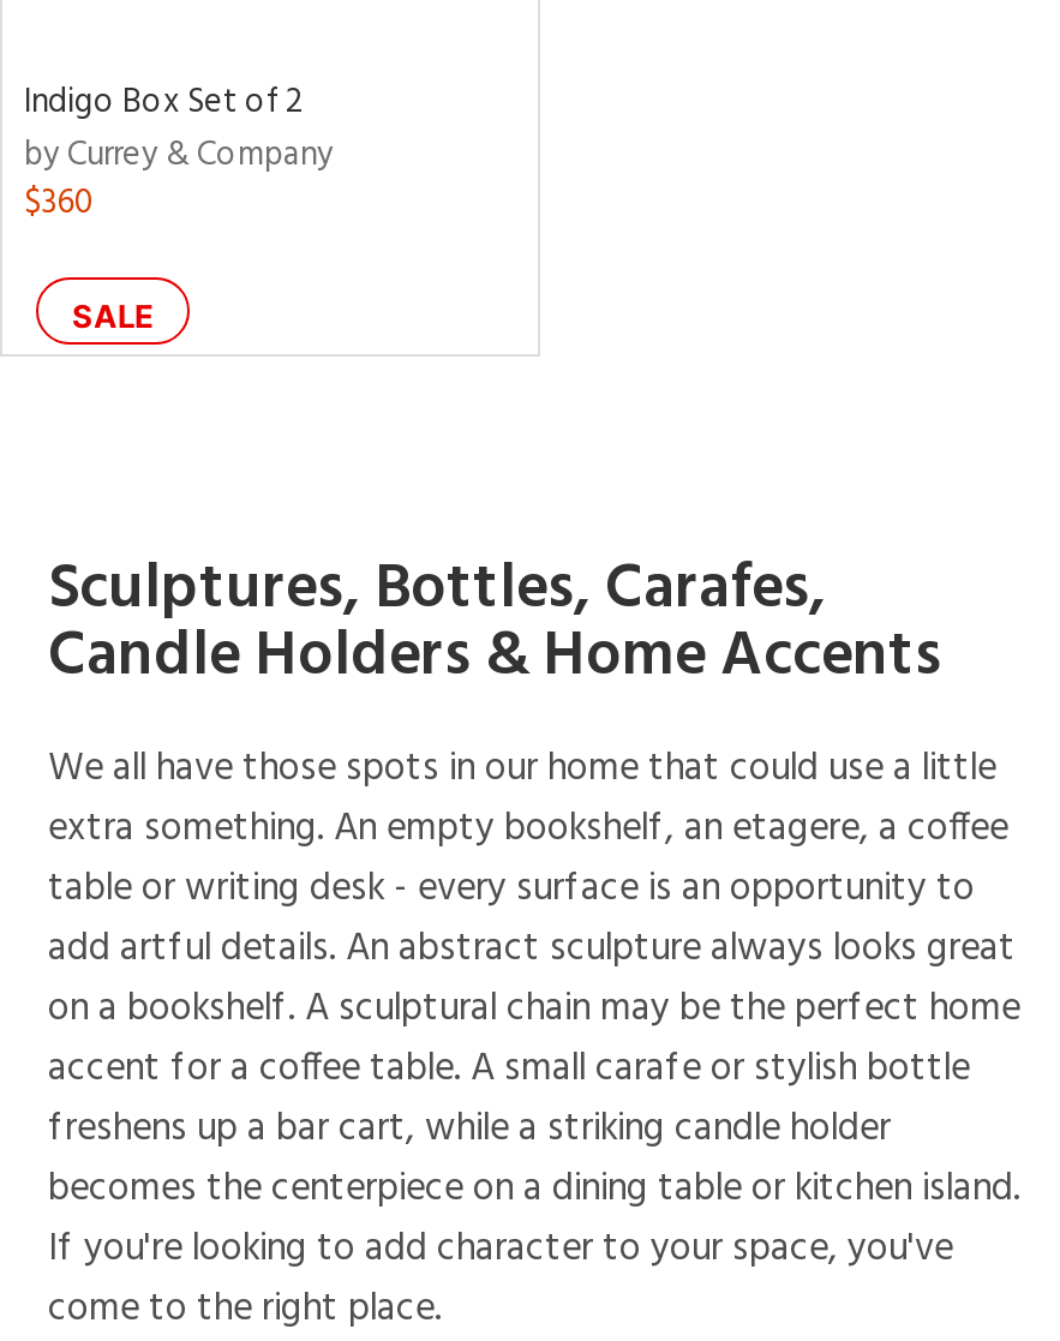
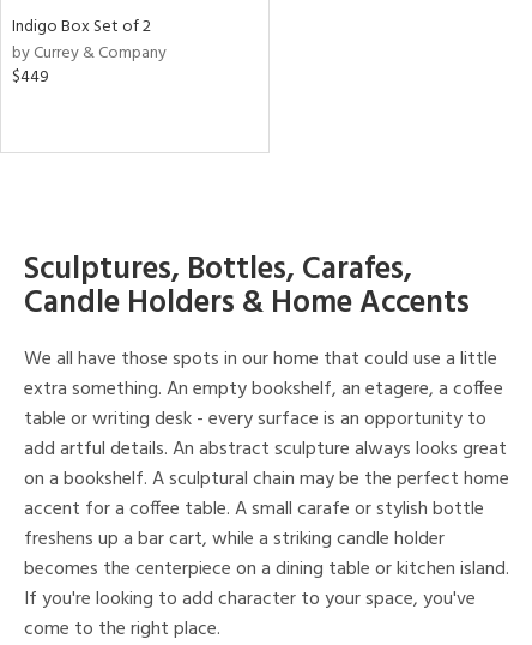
- $360
- SALE
+ $449
